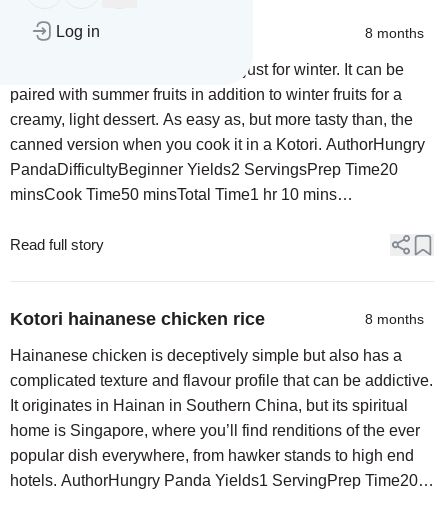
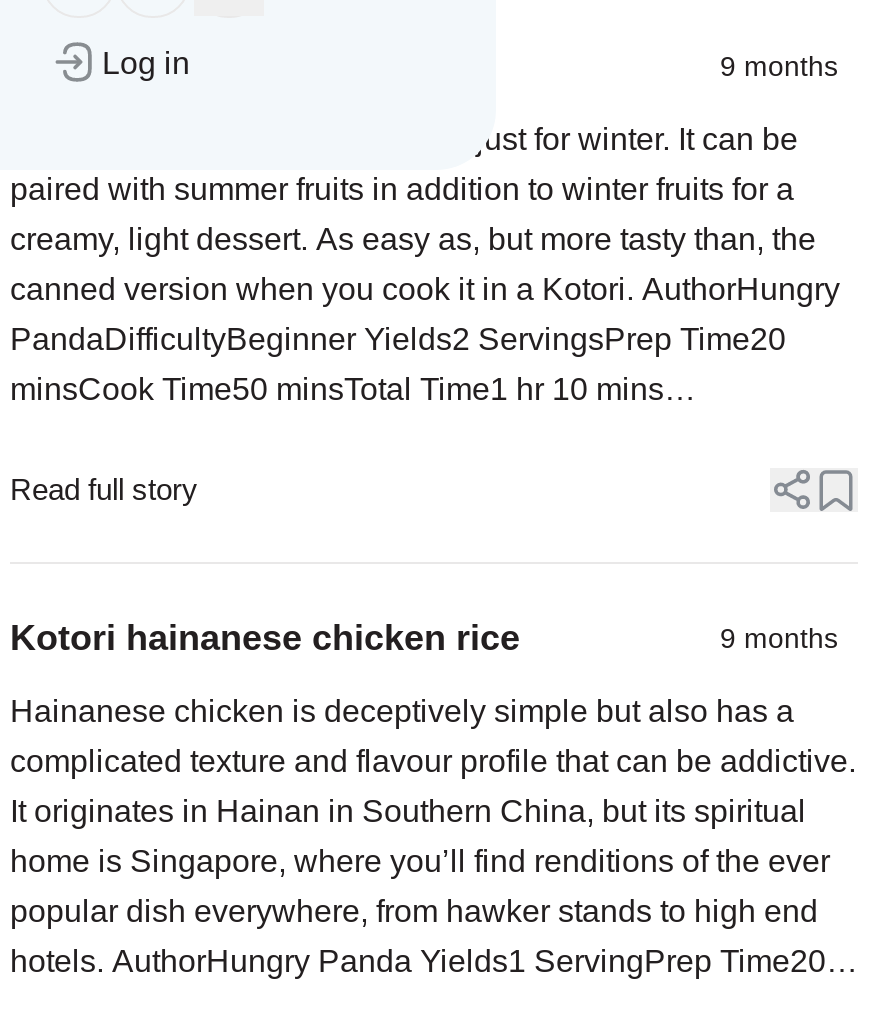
- 8 months
+ 9 months

- 8 months
+ 9 months
